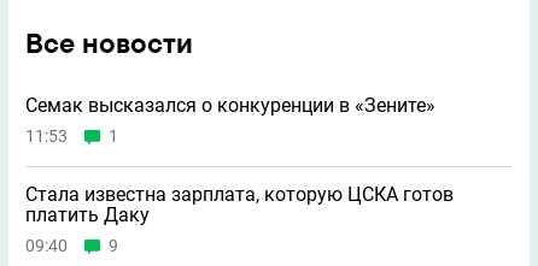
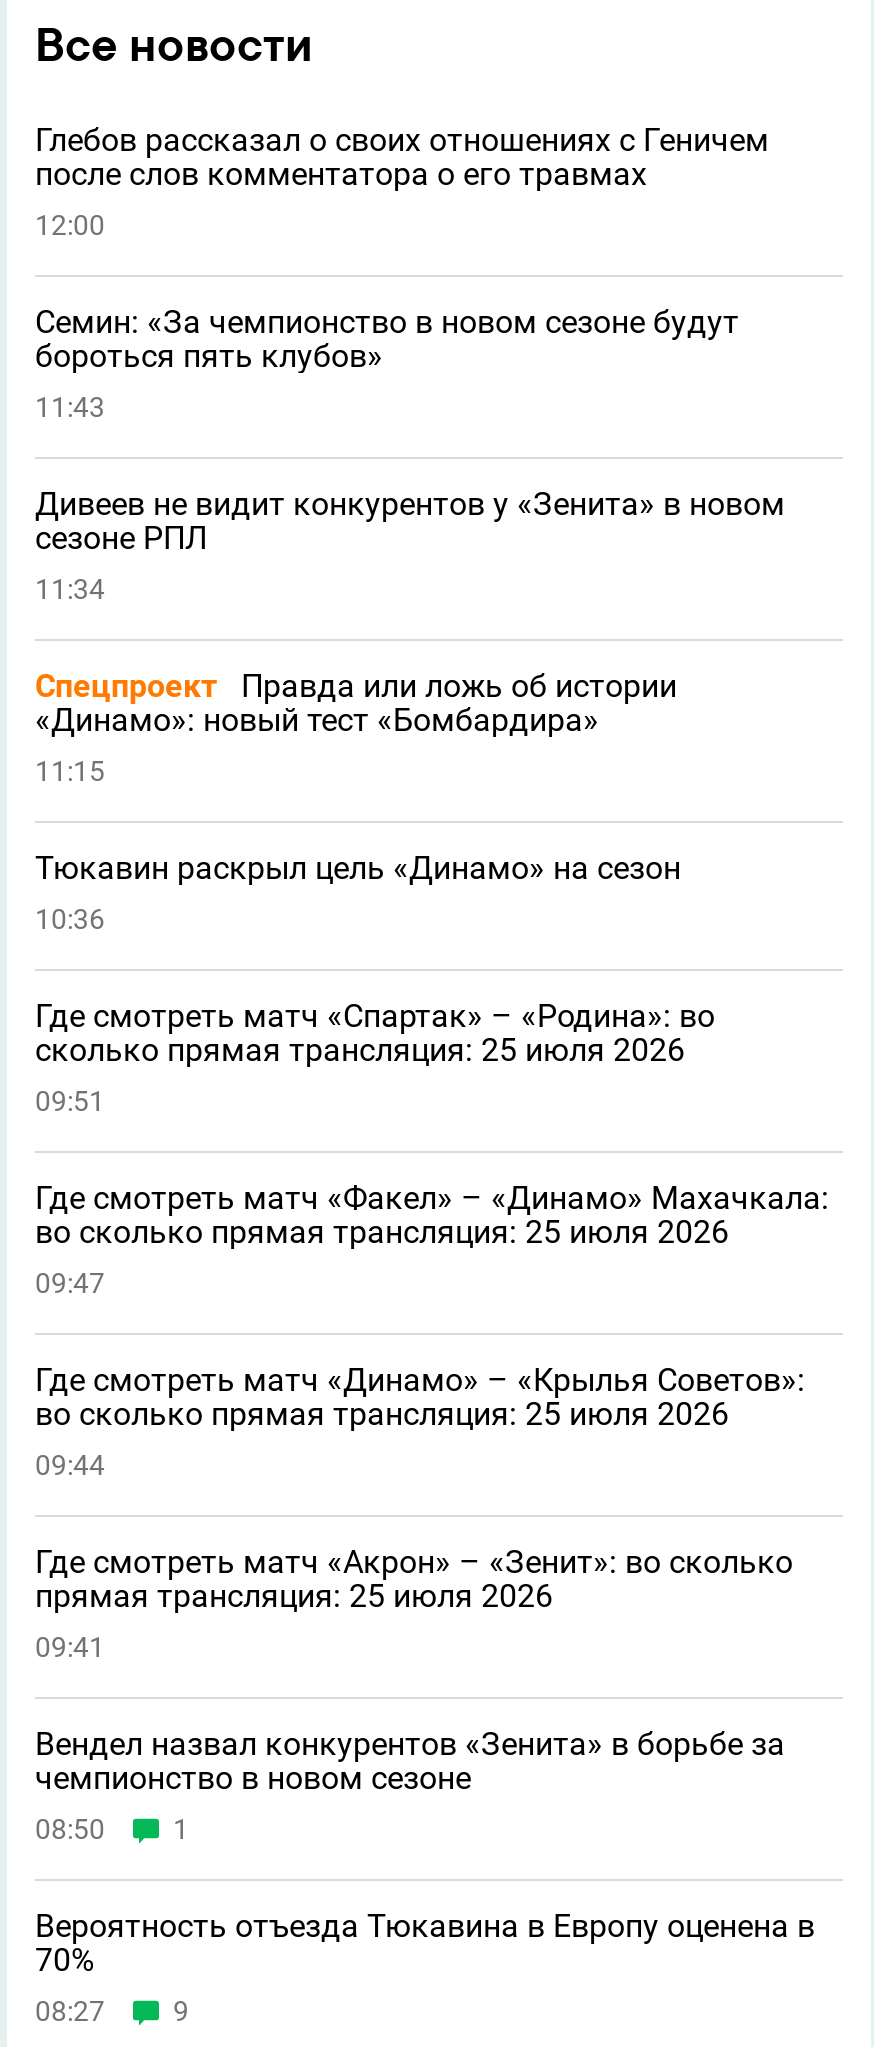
- Семак высказался о конкуренции в «Зените»
- 11:53
+ Глебов рассказал о своих отношениях с Геничем
+ после слов комментатора о его травмах
+ 12:00
+ Семин: «За чемпионство в новом сезоне будут
+ бороться пять клубов»
+ 11:43
+ Дивеев не видит конкурентов у «Зенита» в новом
+ сезоне РПЛ
+ 11:34
+ Спецпроект
+ Правда или ложь об истории
+ «Динамо»: новый тест «Бомбардира»
+ 11:15
+ Тюкавин раскрыл цель «Динамо» на сезон
+ 10:36
+ Где смотреть матч «Спартак» – «Родина»: во
+ сколько прямая трансляция: 25 июля 2026
+ 09:51
+ Где смотреть матч «Факел» – «Динамо» Махачкала:
+ во сколько прямая трансляция: 25 июля 2026
+ 09:47
+ Где смотреть матч «Динамо» – «Крылья Советов»:
+ во сколько прямая трансляция: 25 июля 2026
+ 09:44
+ Где смотреть матч «Акрон» – «Зенит»: во сколько
+ прямая трансляция: 25 июля 2026
+ 09:41
+ Вендел назвал конкурентов «Зенита» в борьбе за
+ чемпионство в новом сезоне
+ 08:50

- Стала известна зарплата, которую ЦСКА готов
- платить Даку
- 09:40
+ Вероятность отъезда Тюкавина в Европу оценена в
+ 70%
+ 08:27
